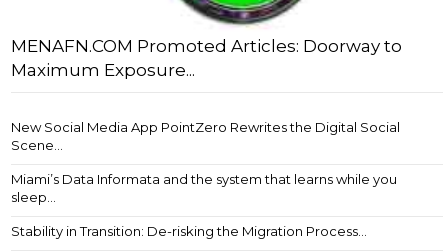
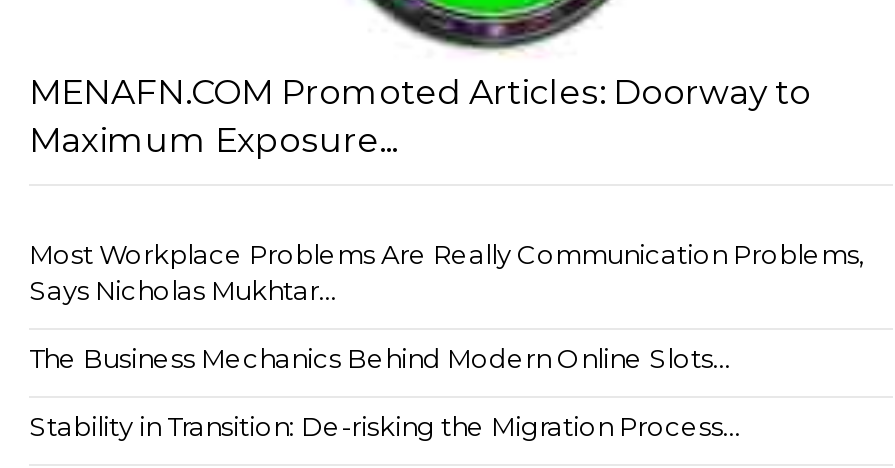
- New Social Media App PointZero Rewrites the Digital Social
- Scene...
+ Most Workplace Problems Are Really Communication Problems,
+ Says Nicholas Mukhtar...

- Miami’s Data Informata and the system that learns while you
- sleep...
+ The Business Mechanics Behind Modern Online Slots...
